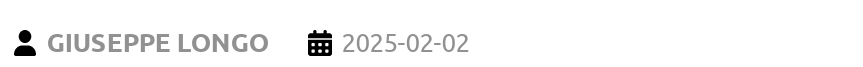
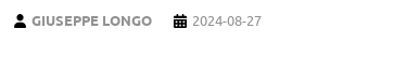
- 2025-02-02
+ 2024-08-27
